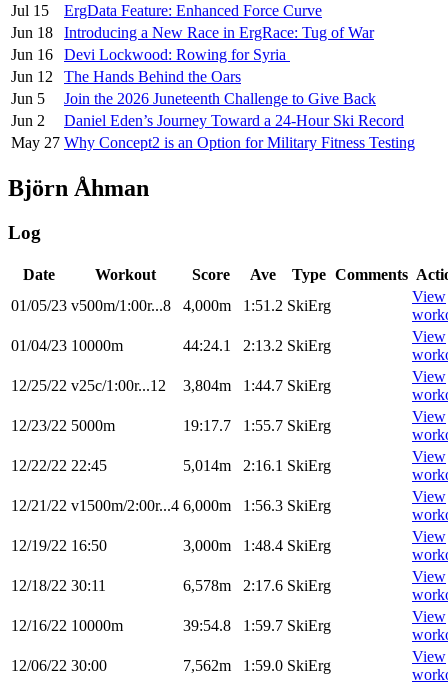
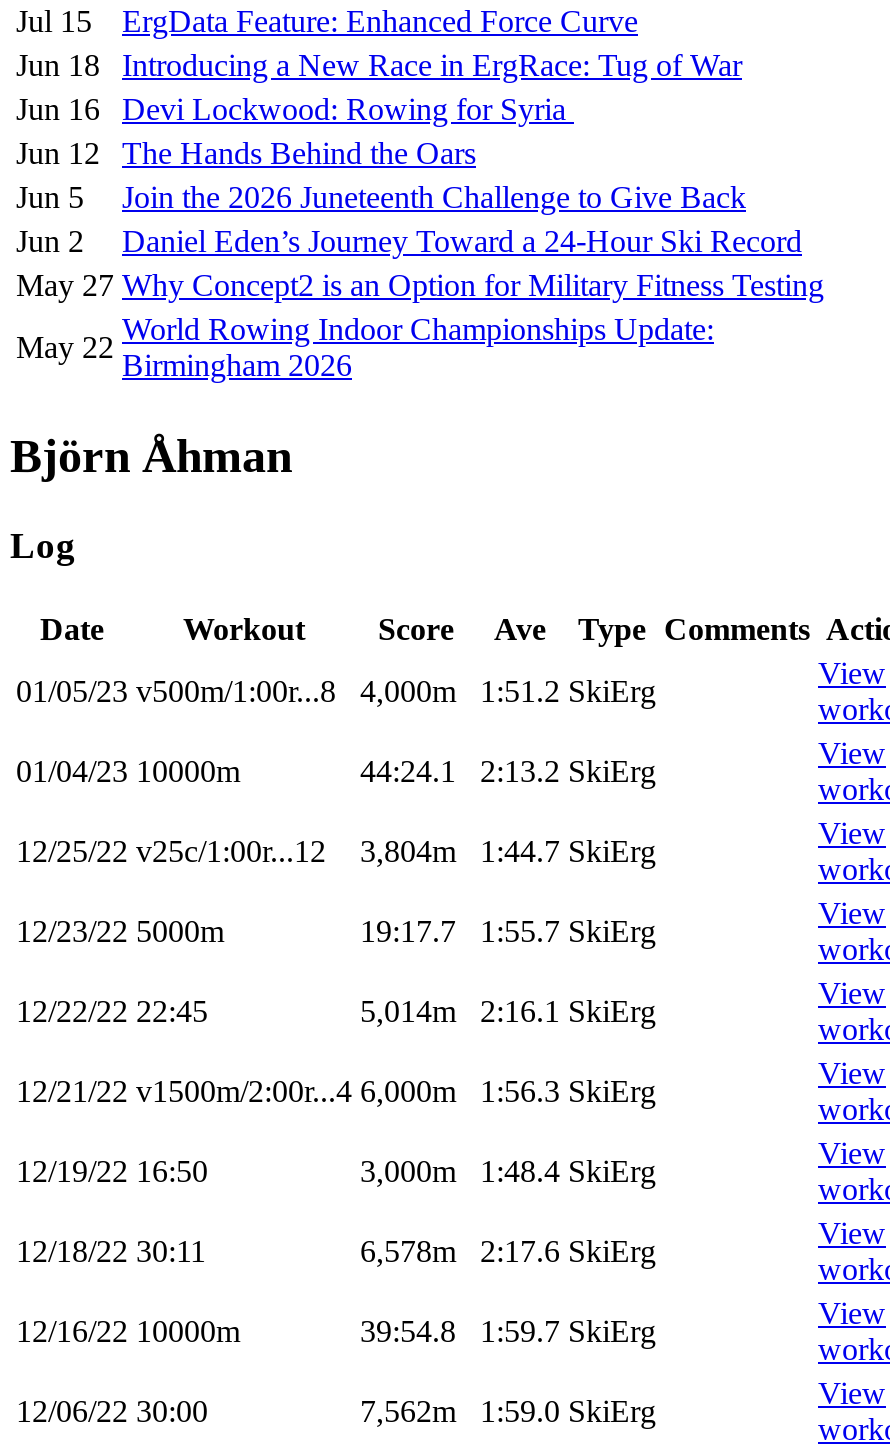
+ May 22

+ World Rowing Indoor Championships Update:
+ Birmingham 2026
